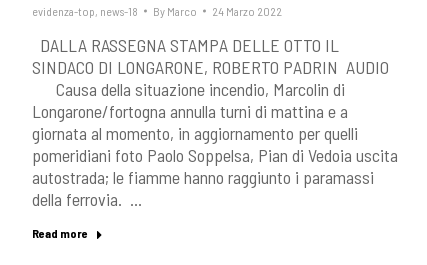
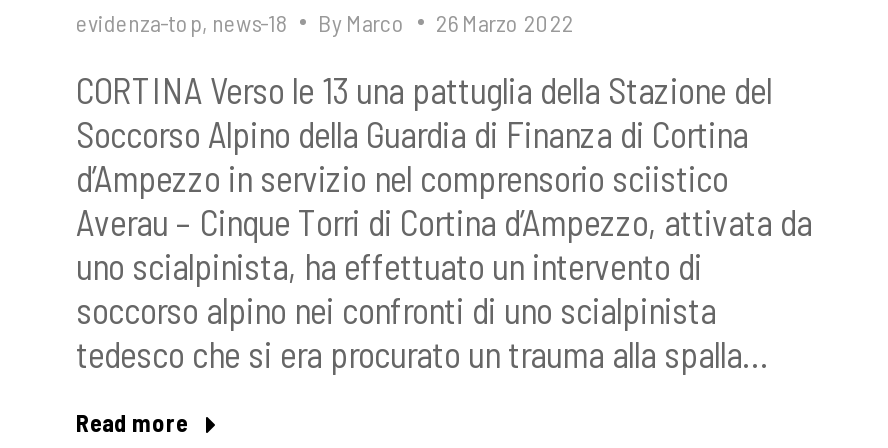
- evidenza-top, news-18 By Marco 24 Marzo 2022
+ evidenza-top, news-18 By Marco 26 Marzo 2022

- DALLA RASSEGNA STAMPA DELLE OTTO IL
- SINDACO DI LONGARONE, ROBERTO PADRIN AUDIO
- Causa della situazione incendio, Marcolin di
- Longarone/fortogna annulla turni di mattina e a
- giornata al momento, in aggiornamento per quelli
- pomeridiani foto Paolo Soppelsa, Pian di Vedoia uscita
- autostrada; le fiamme hanno raggiunto i paramassi
- della ferrovia. …
+ CORTINA Verso le 13 una pattuglia della Stazione del
+ Soccorso Alpino della Guardia di Finanza di Cortina
+ d’Ampezzo in servizio nel comprensorio sciistico
+ Averau – Cinque Torri di Cortina d’Ampezzo, attivata da
+ uno scialpinista, ha effettuato un intervento di
+ soccorso alpino nei confronti di uno scialpinista
+ tedesco che si era procurato un trauma alla spalla…
